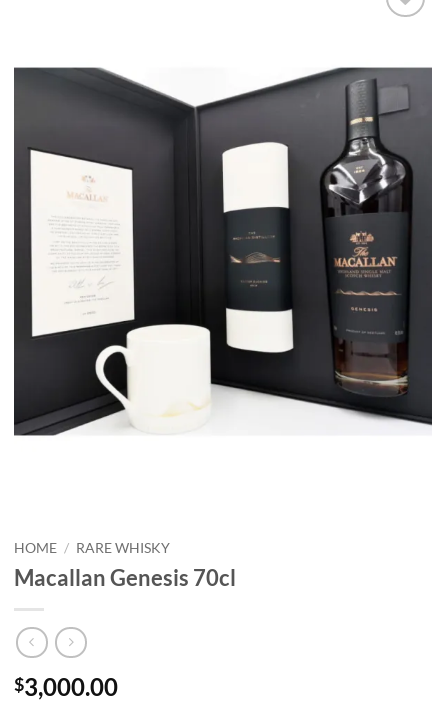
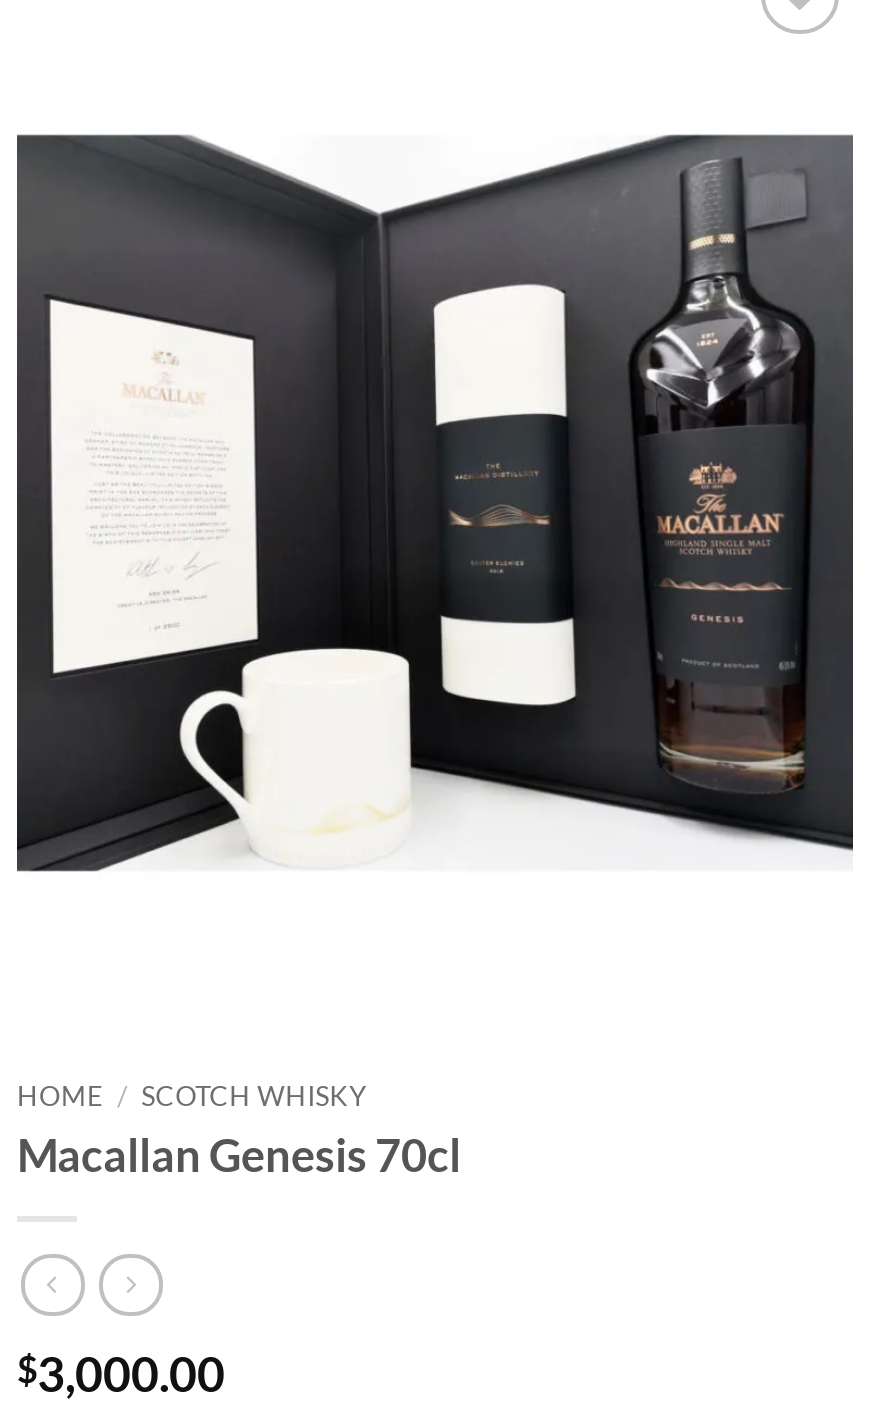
- HOME / RARE WHISKY
+ HOME / SCOTCH WHISKY
